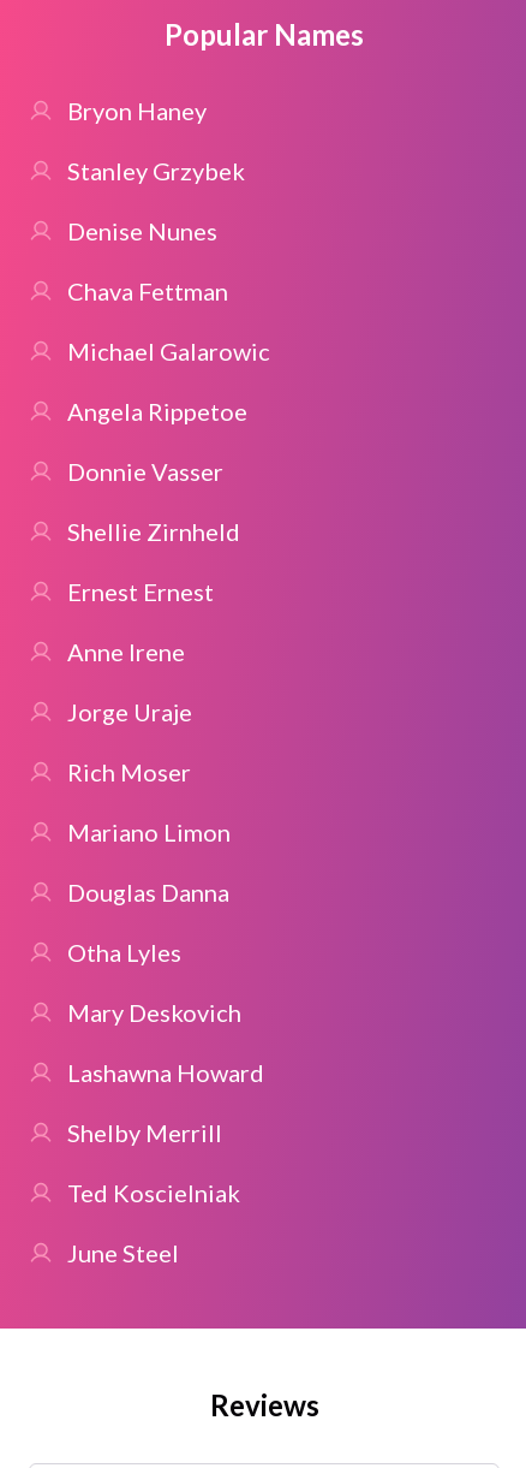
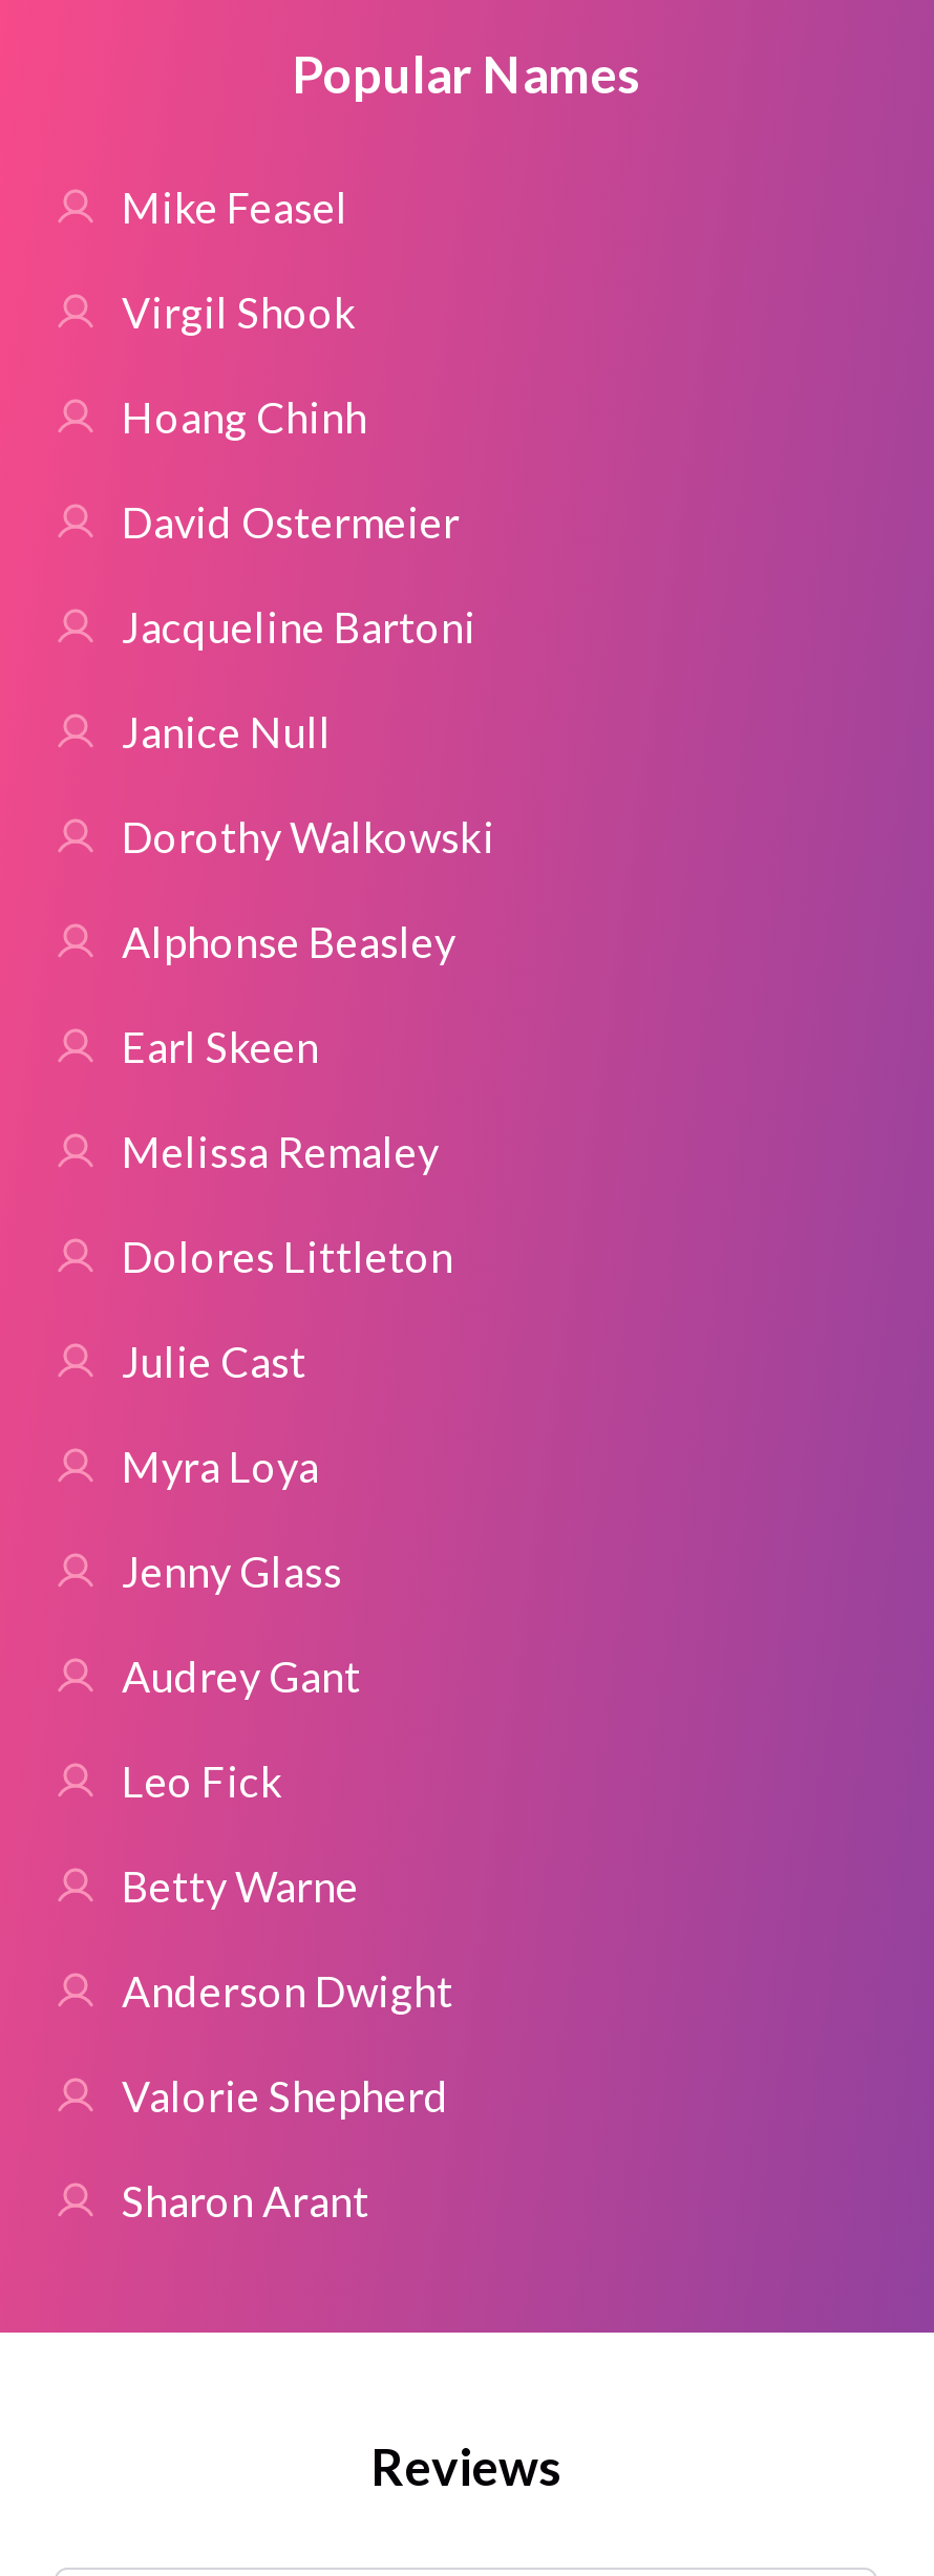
- Bryon Haney
+ Mike Feasel

- Stanley Grzybek
+ Virgil Shook

- Denise Nunes
+ Hoang Chinh

- Chava Fettman
+ David Ostermeier

- Michael Galarowic
+ Jacqueline Bartoni

- Angela Rippetoe
+ Janice Null

- Donnie Vasser
+ Dorothy Walkowski

- Shellie Zirnheld
+ Alphonse Beasley

- Ernest Ernest
+ Earl Skeen

- Anne Irene
+ Melissa Remaley

- Jorge Uraje
+ Dolores Littleton

- Rich Moser
+ Julie Cast

- Mariano Limon
+ Myra Loya

- Douglas Danna
+ Jenny Glass

- Otha Lyles
+ Audrey Gant

- Mary Deskovich
+ Leo Fick

- Lashawna Howard
+ Betty Warne

- Shelby Merrill
+ Anderson Dwight

- Ted Koscielniak
+ Valorie Shepherd

- June Steel
+ Sharon Arant
